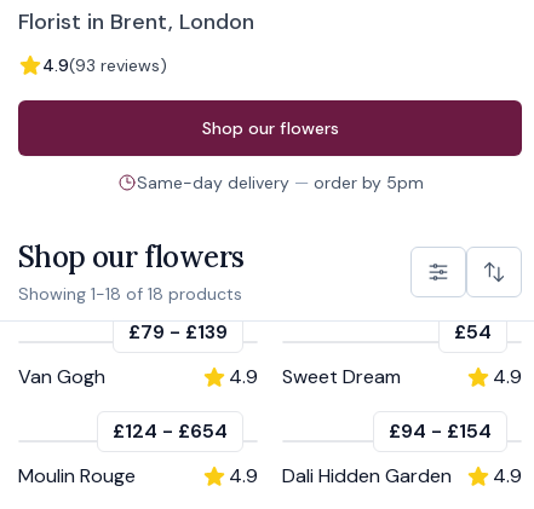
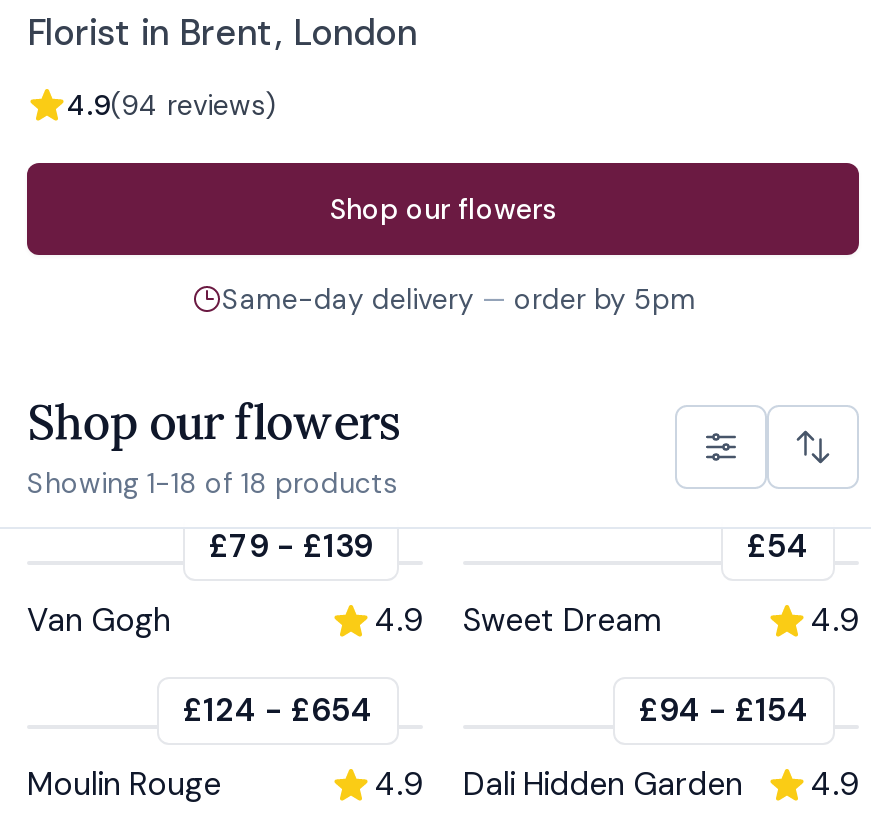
- 4.9(93 reviews)
+ 4.9(94 reviews)
